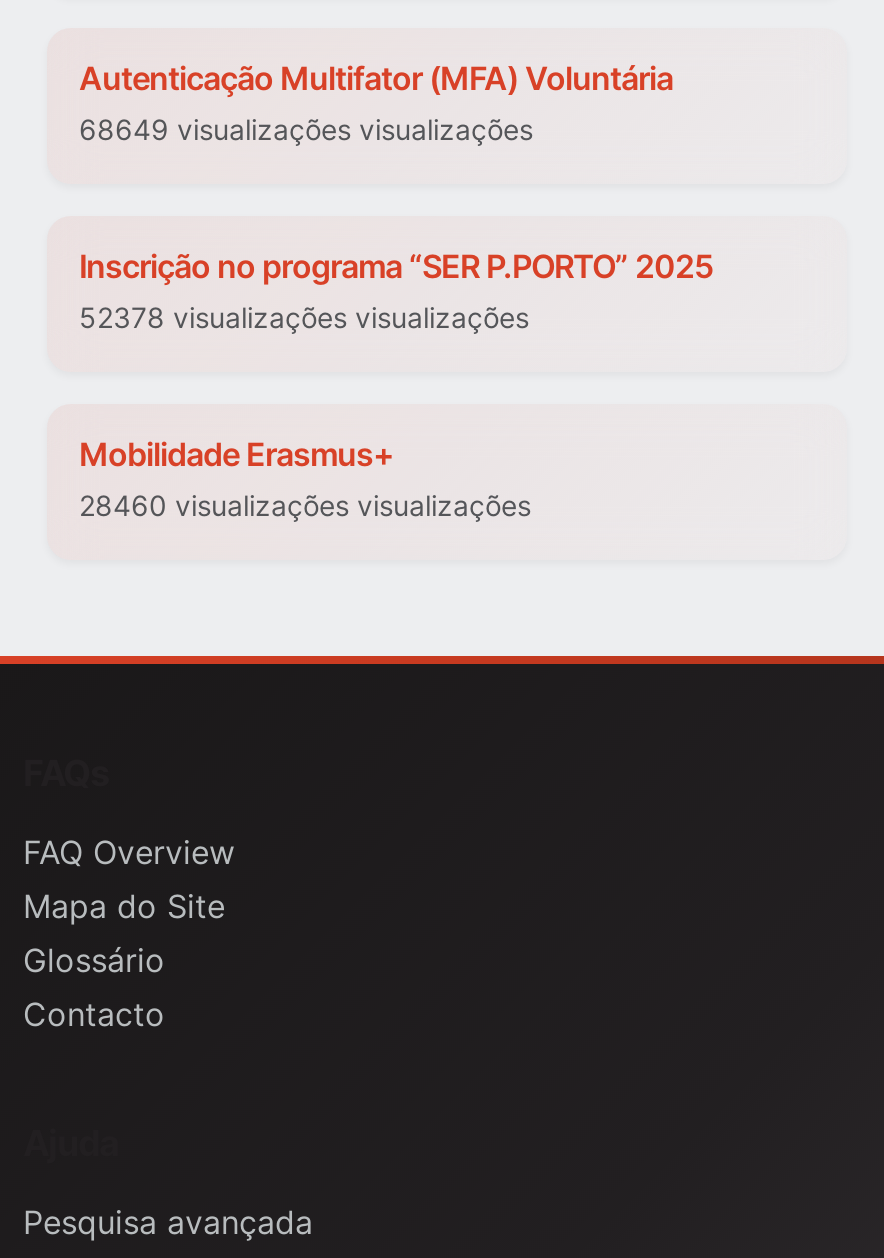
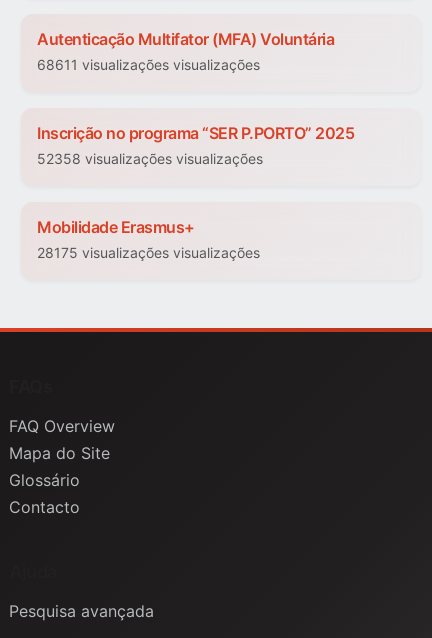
- 68649 visualizações visualizações
+ 68611 visualizações visualizações

- 52378 visualizações visualizações
+ 52358 visualizações visualizações

- 28460 visualizações visualizações
+ 28175 visualizações visualizações
